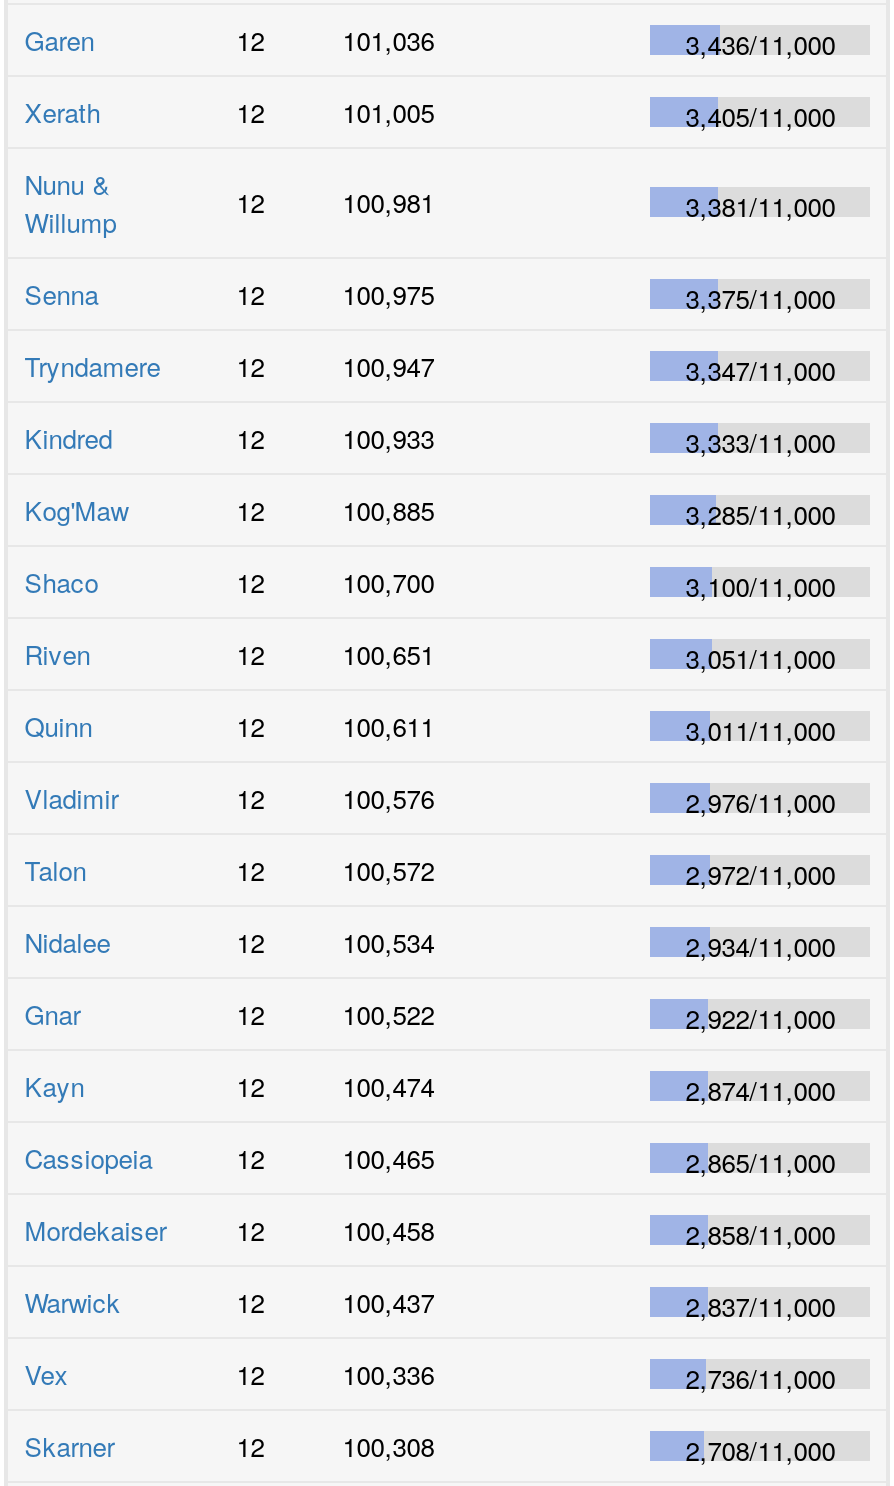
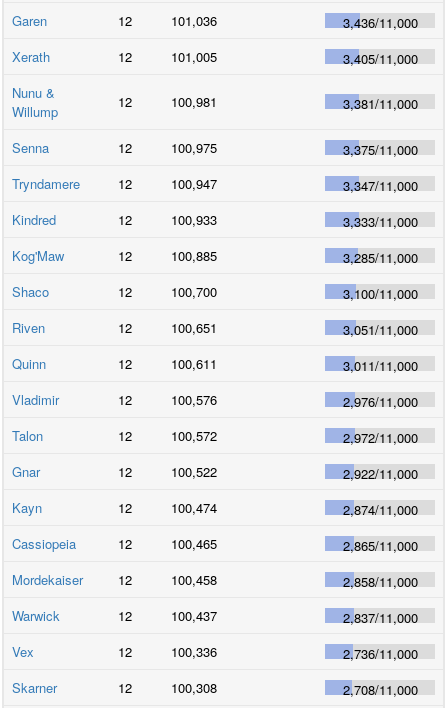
- Nidalee
- 12
- 100,534
- 2,934/11,000
